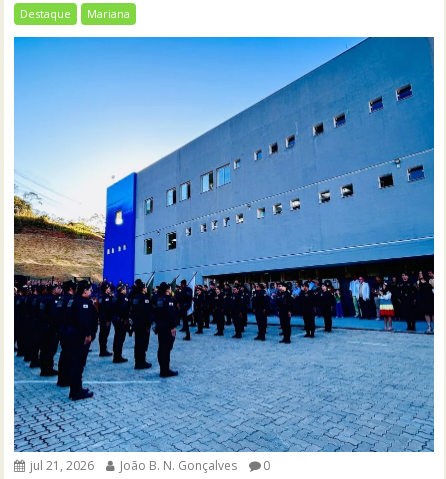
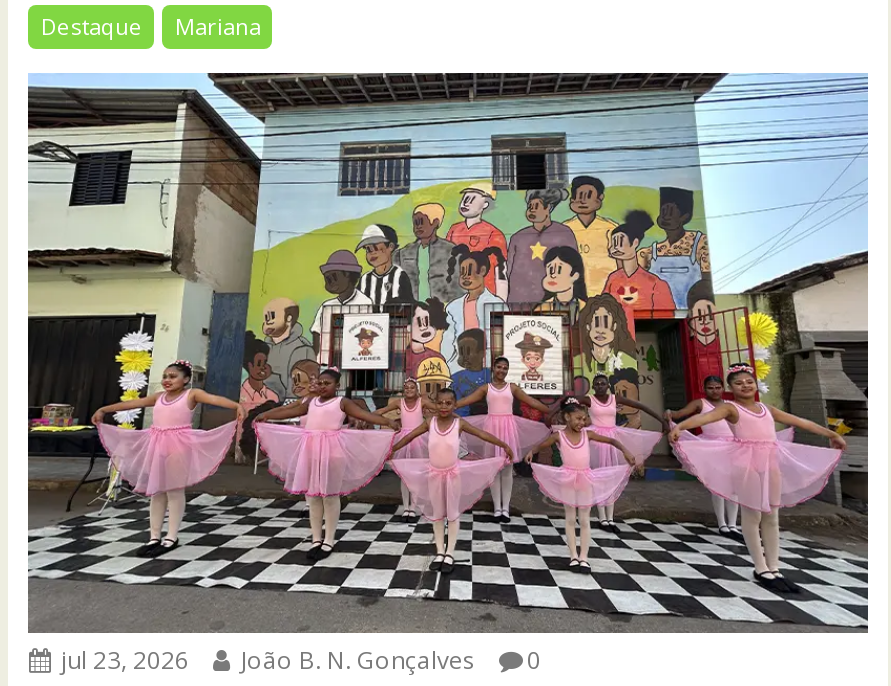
- [image]
- jul 21, 2026 João B. N. Gonçalves 0
+ [image]
+ jul 23, 2026 João B. N. Gonçalves 0
